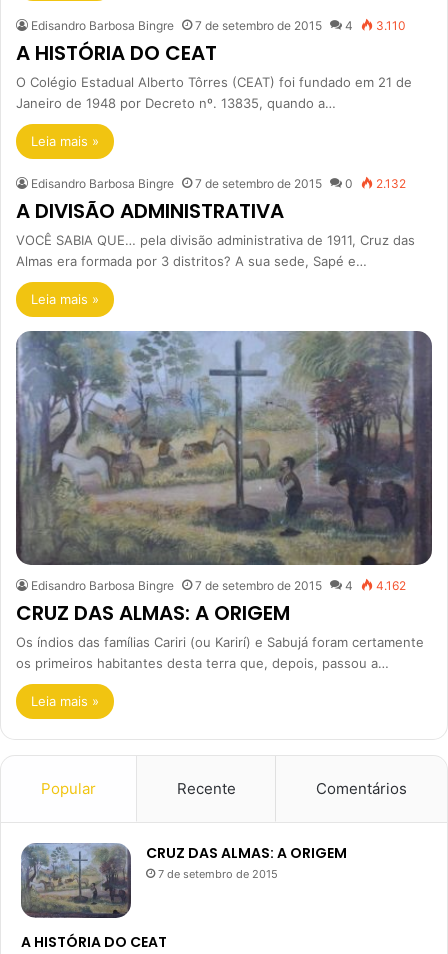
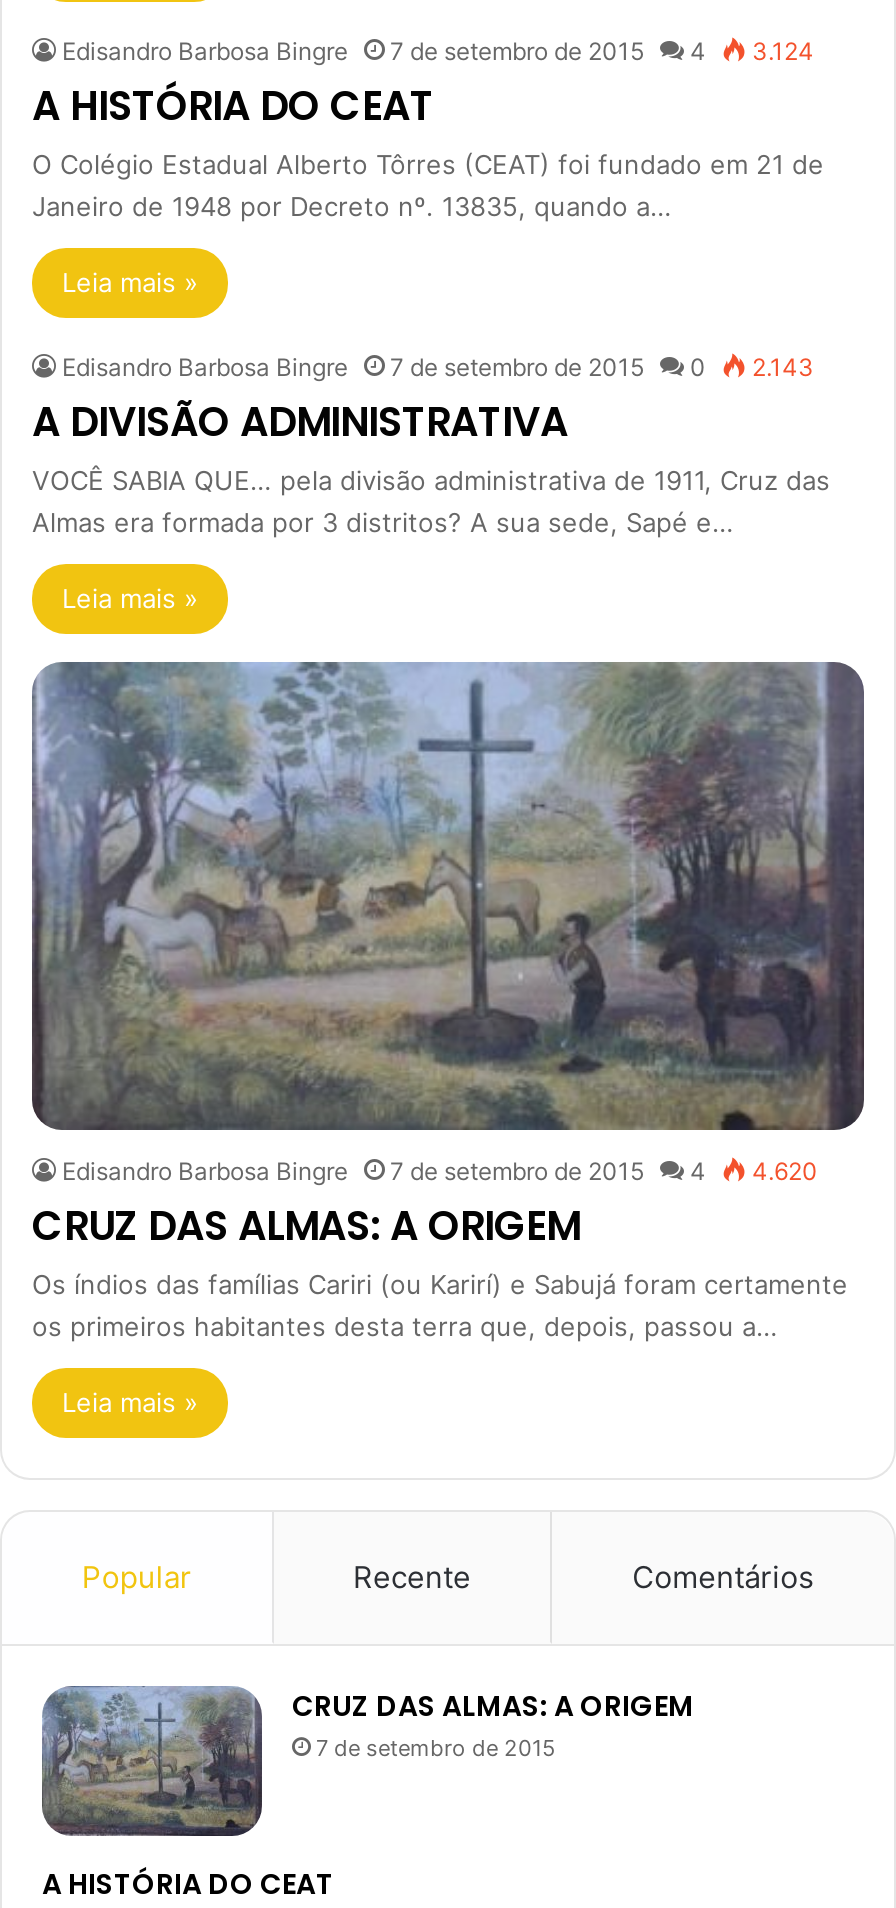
- Edisandro Barbosa Bingre 7 de setembro de 2015 4 3.110
+ Edisandro Barbosa Bingre 7 de setembro de 2015 4 3.124

- Edisandro Barbosa Bingre 7 de setembro de 2015 0 2.132
+ Edisandro Barbosa Bingre 7 de setembro de 2015 0 2.143

- Edisandro Barbosa Bingre 7 de setembro de 2015 4 4.162
+ Edisandro Barbosa Bingre 7 de setembro de 2015 4 4.620
